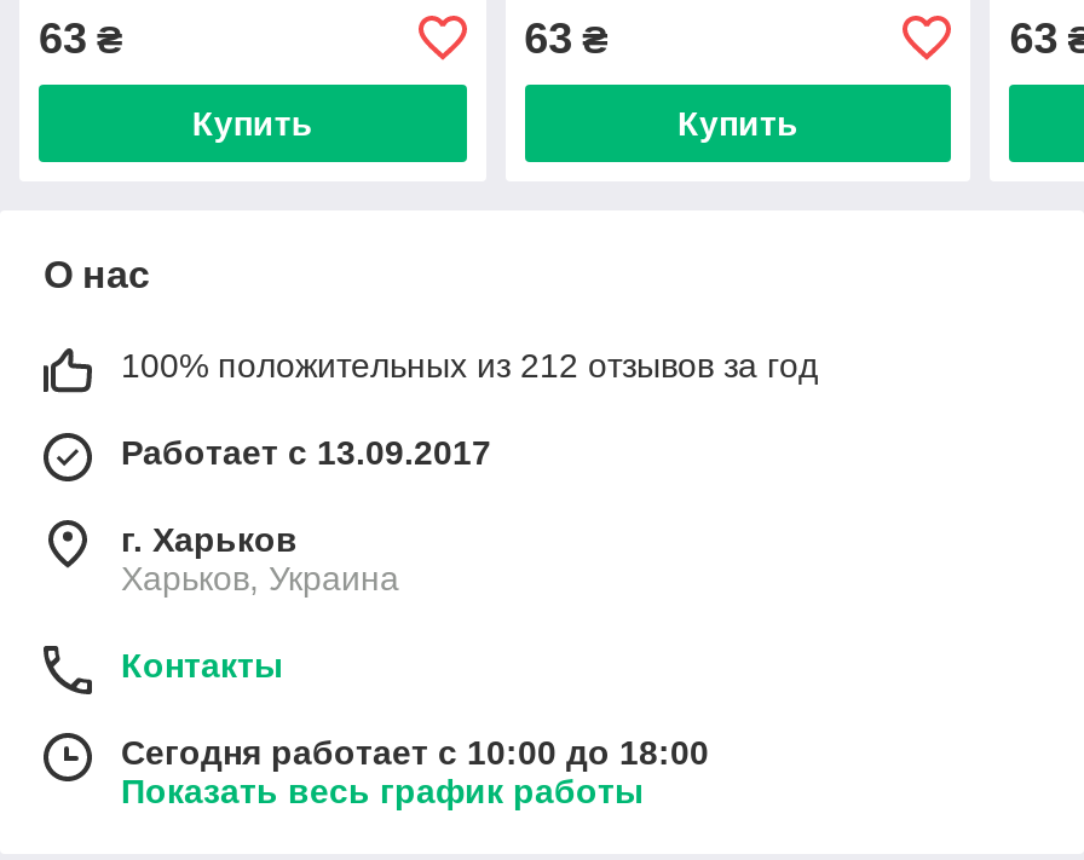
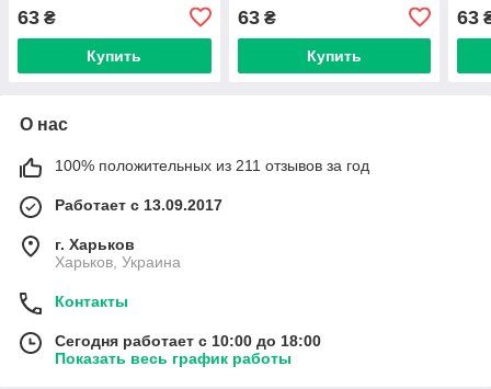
- 100% положительных из 212 отзывов за год
+ 100% положительных из 211 отзывов за год
